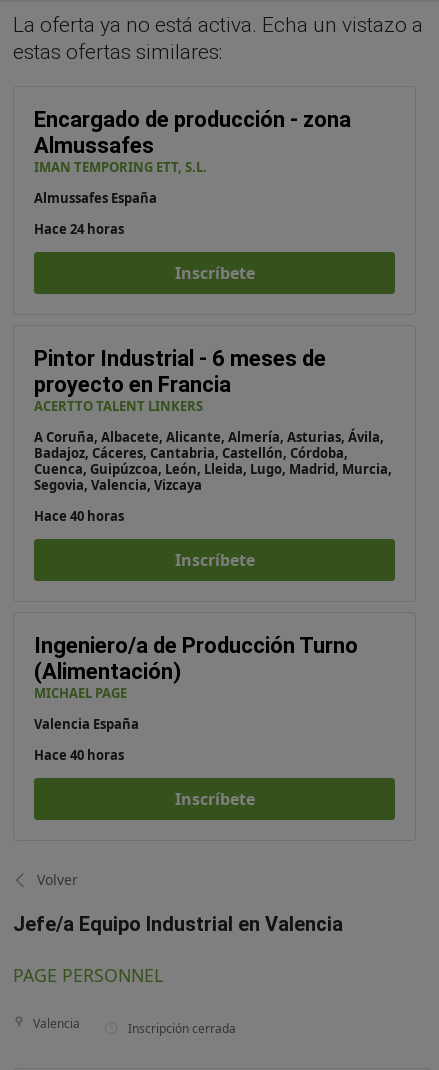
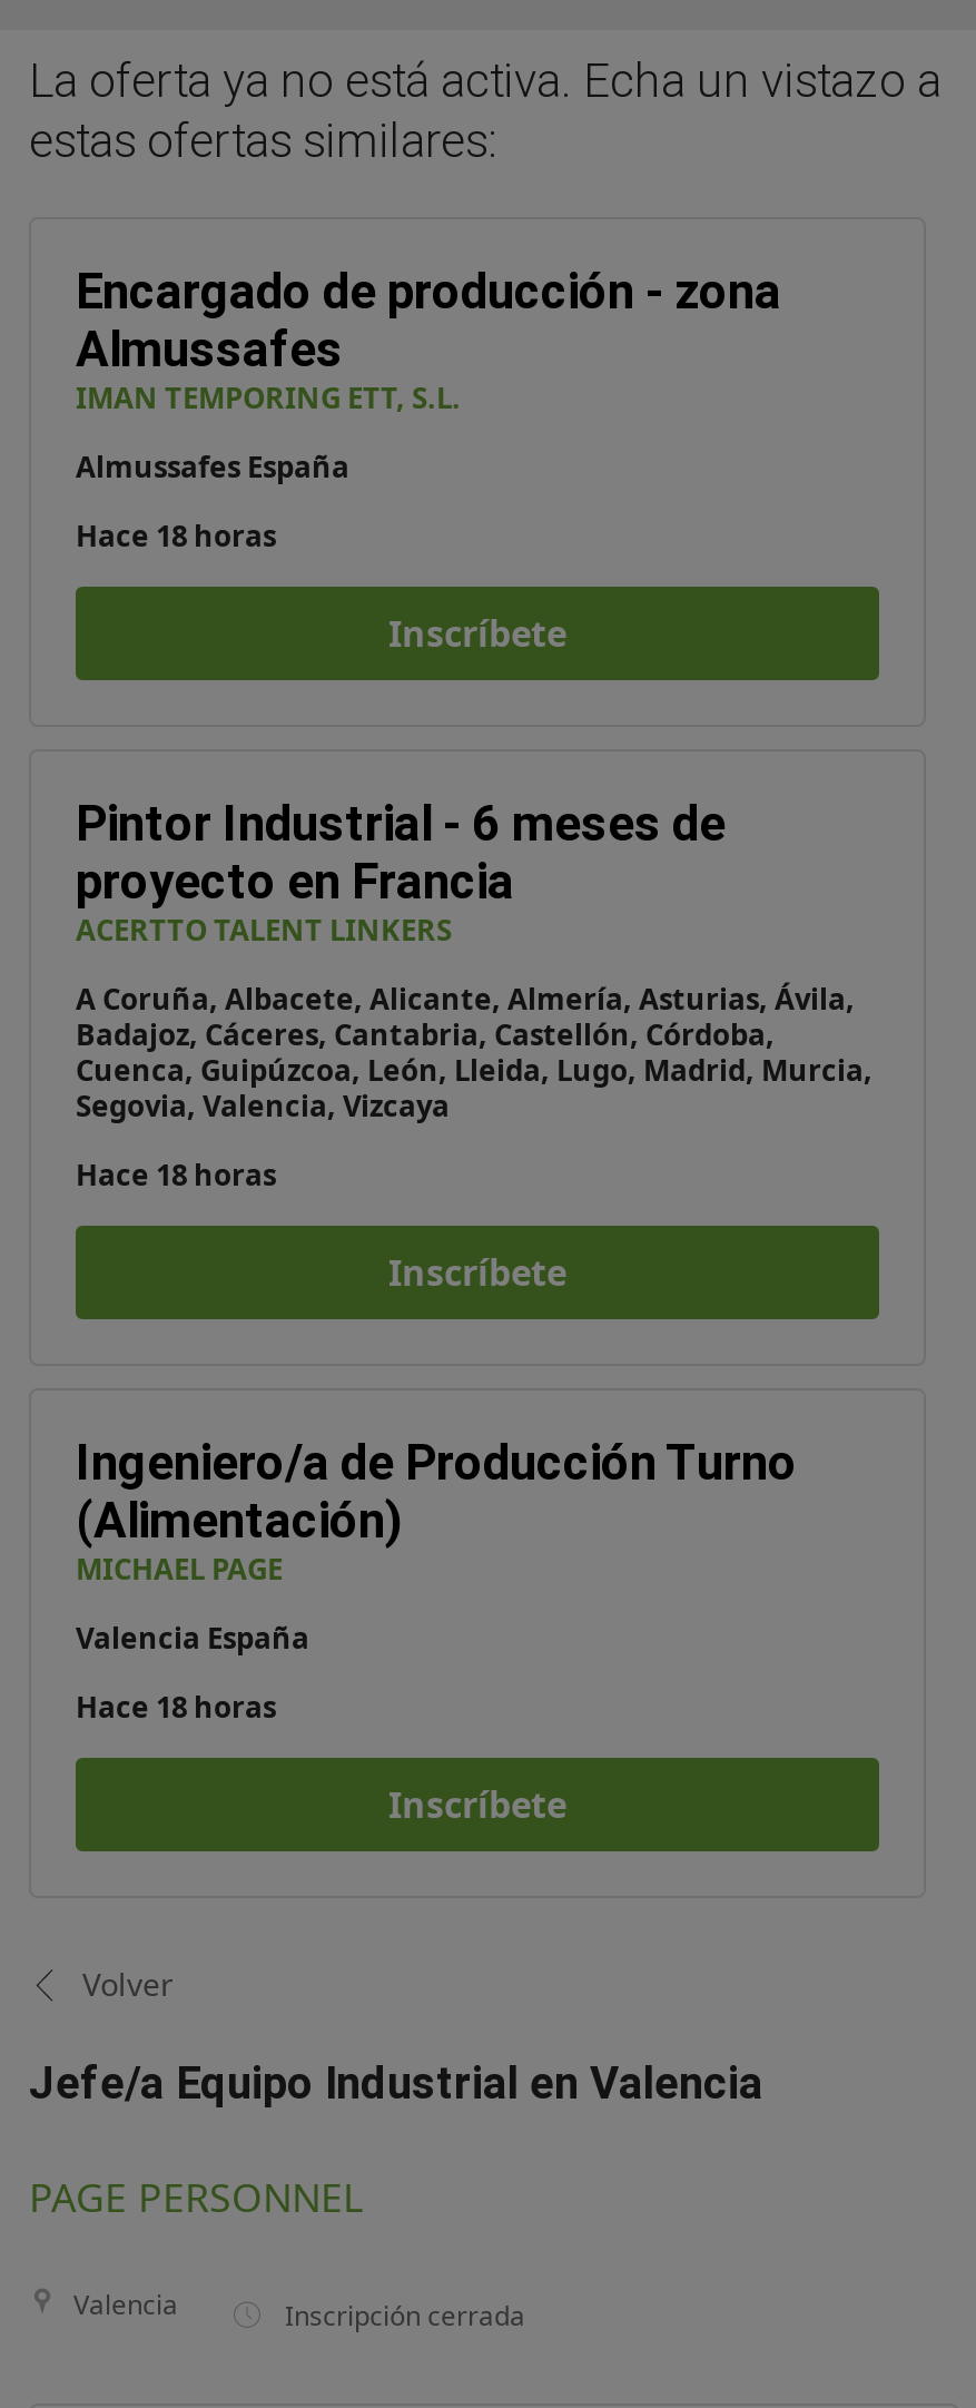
- Hace 24 horas
+ Hace 18 horas

- Hace 40 horas
+ Hace 18 horas

- Hace 40 horas
+ Hace 18 horas
